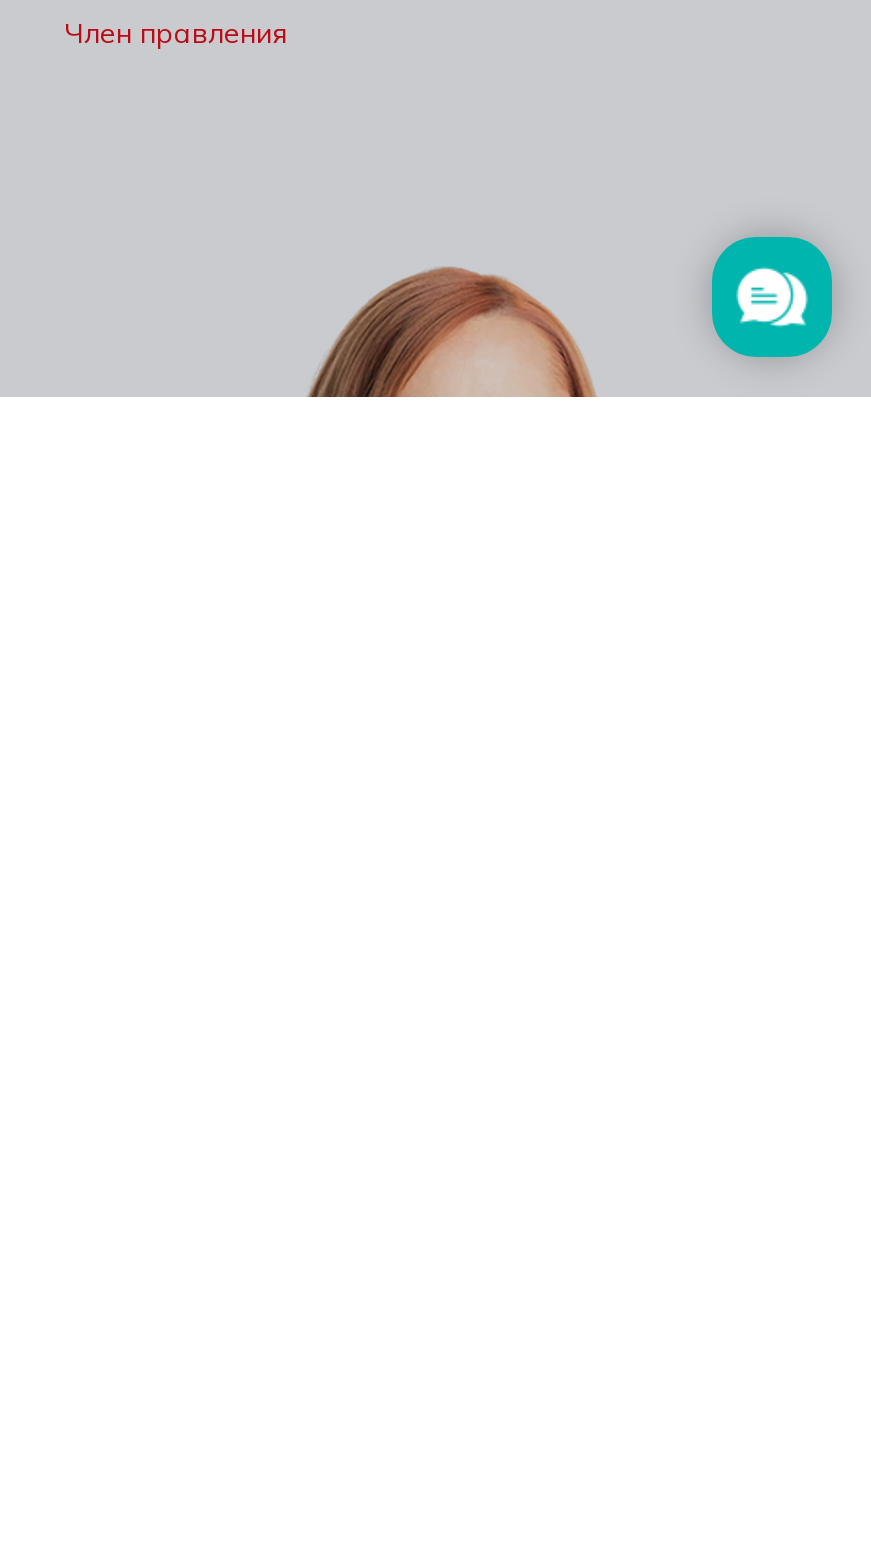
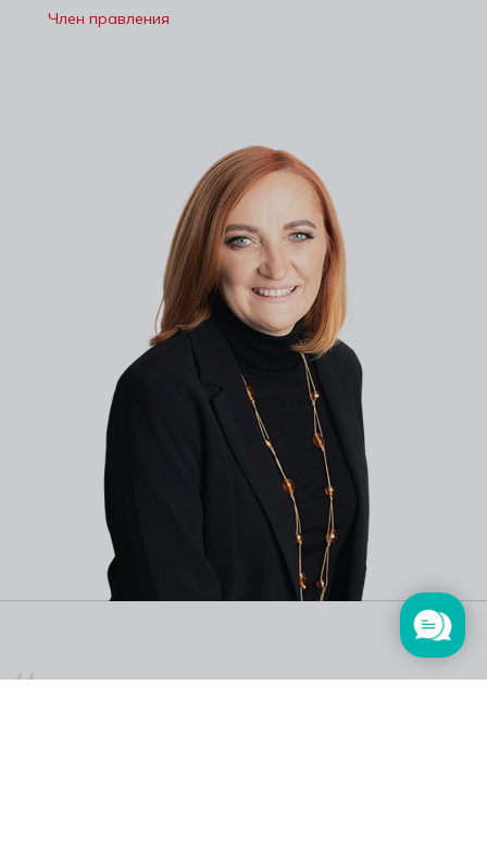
+ [image]

- [image]
